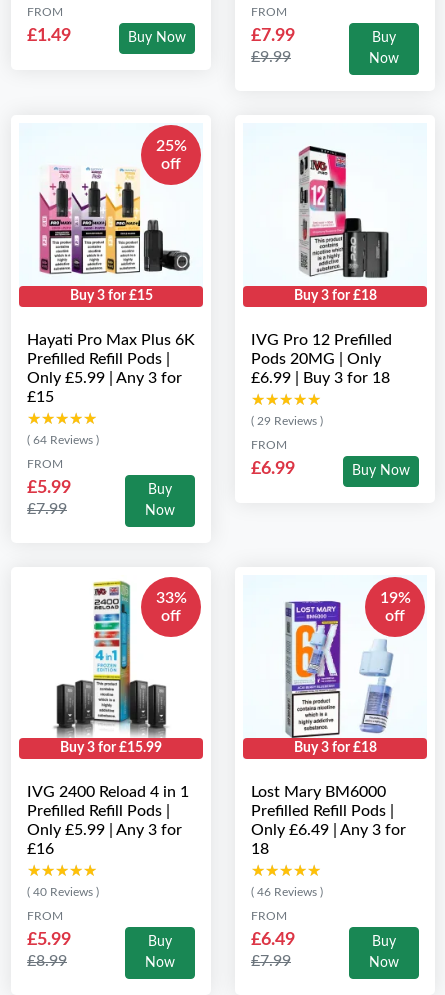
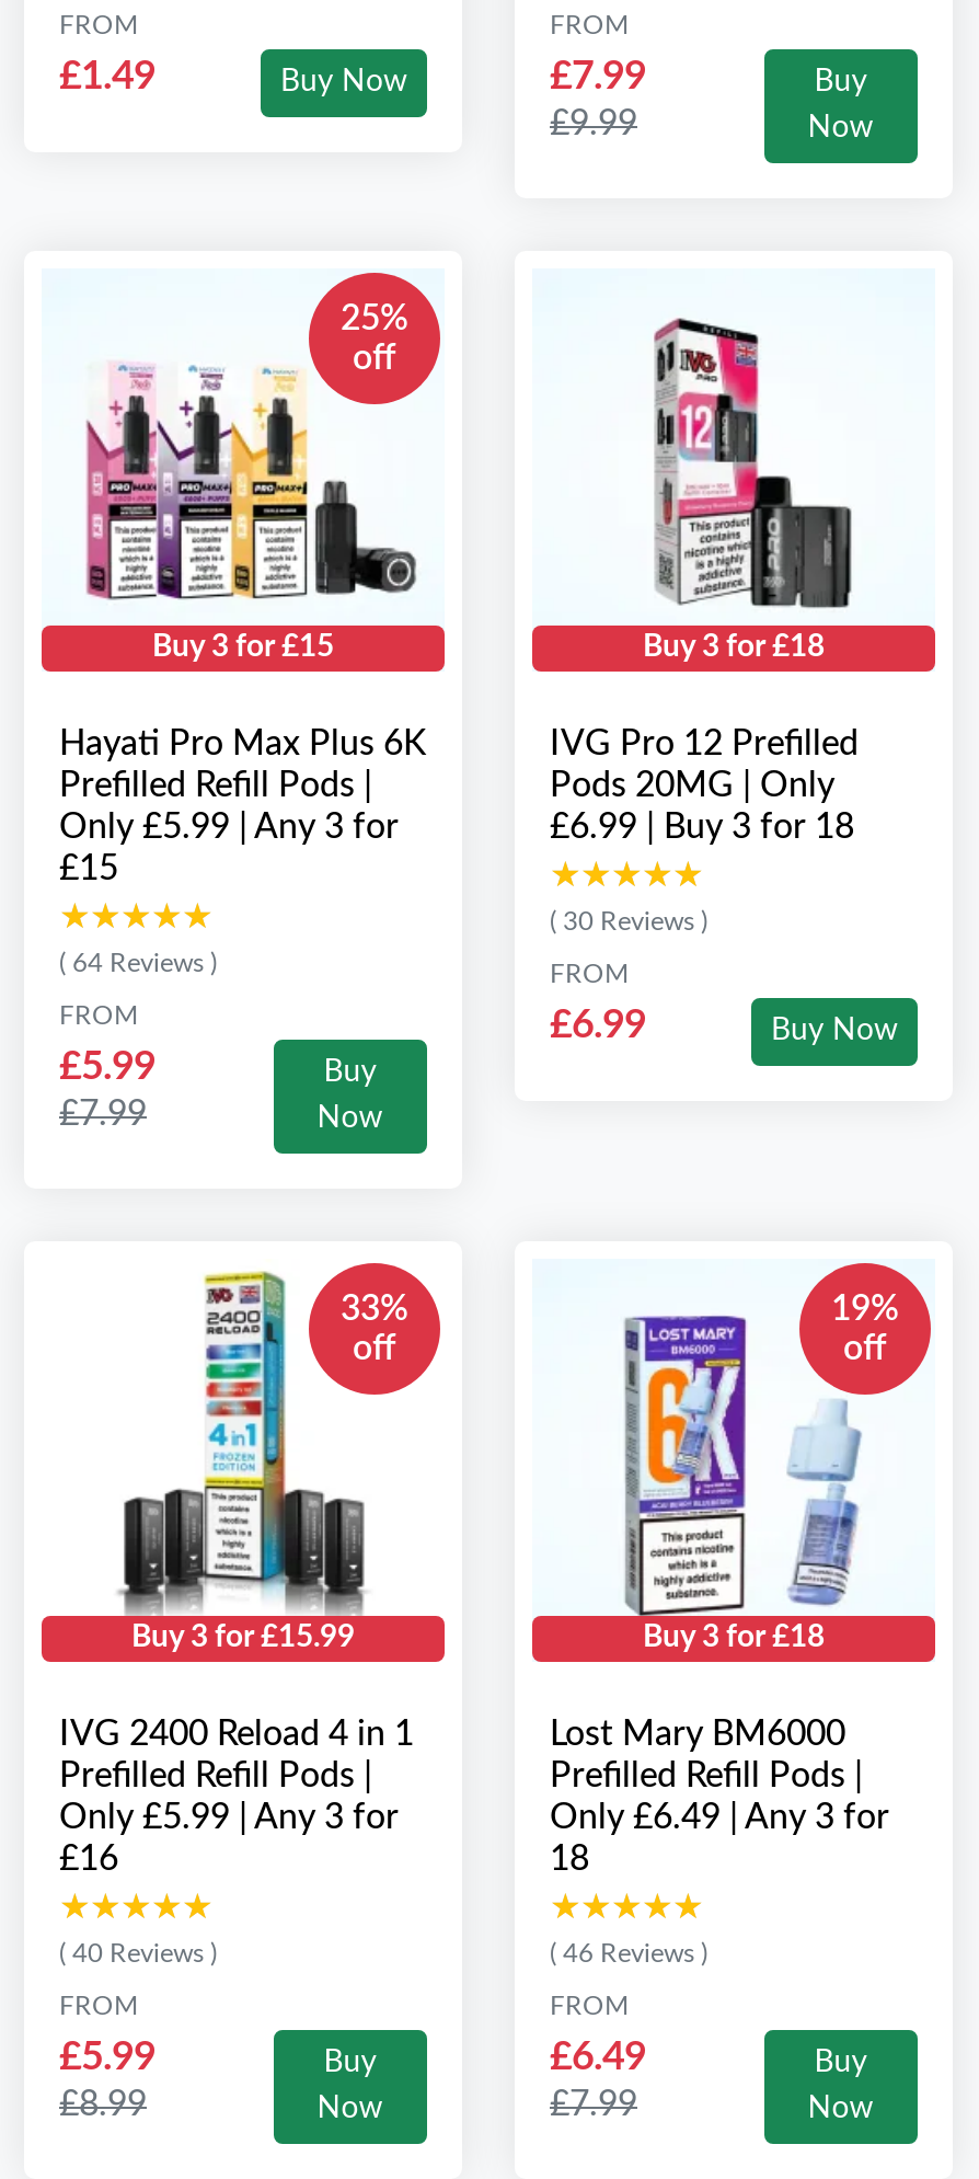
- ( 29 Reviews )
+ ( 30 Reviews )
